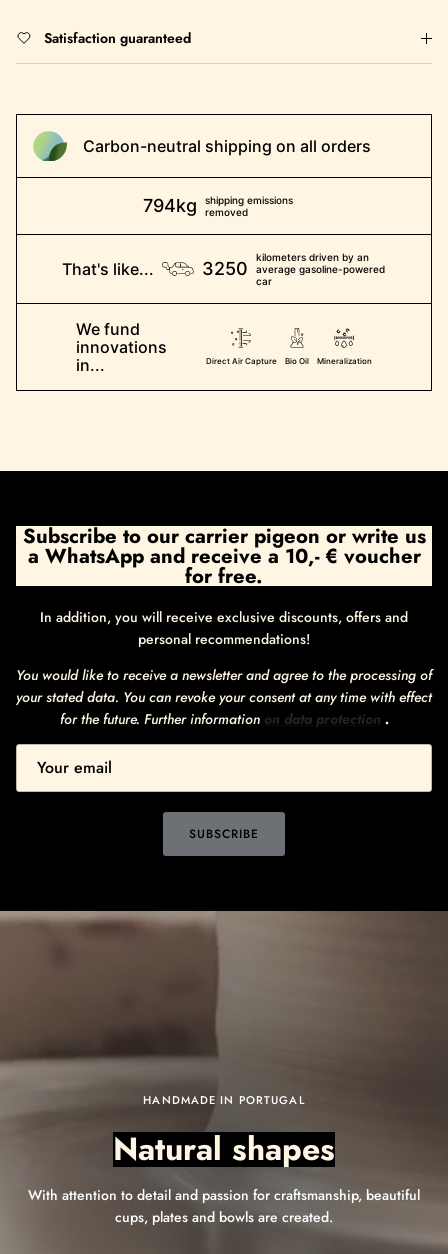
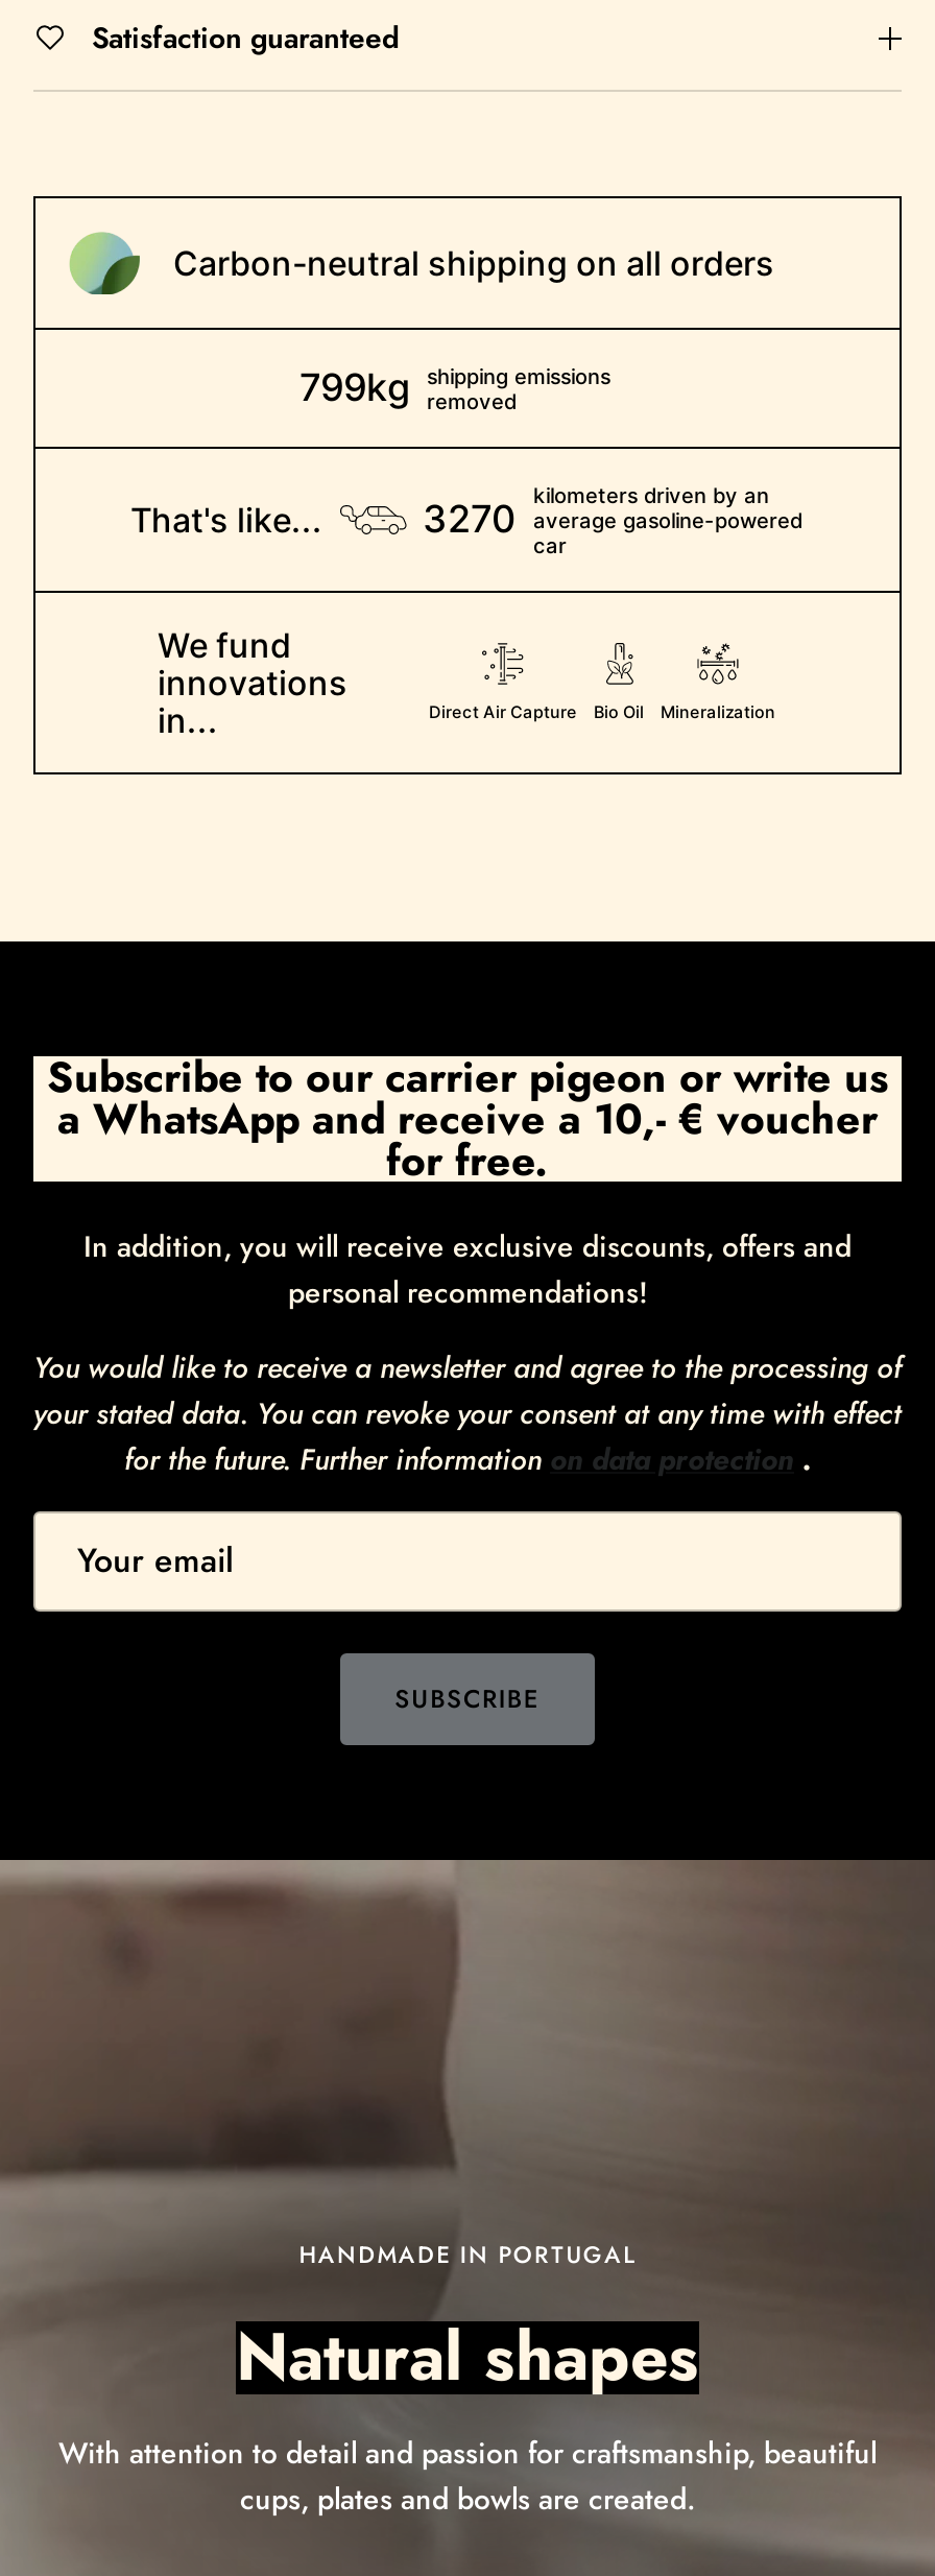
- 794kg shipping emissions removed
+ 799kg shipping emissions removed

- 3250 average gasoline-powered
+ 3270 average gasoline-powered
